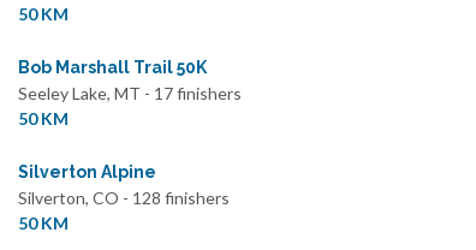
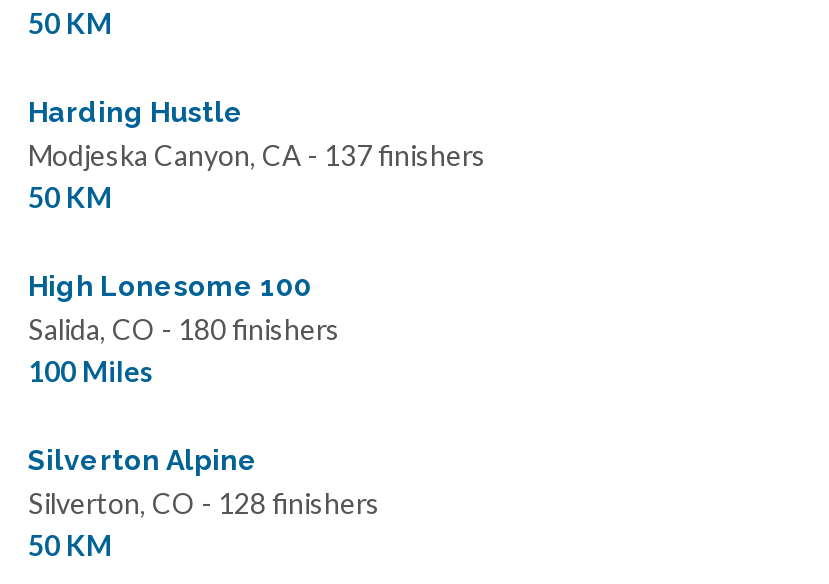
- Bob Marshall Trail 50K
- Seeley Lake, MT - 17 finishers
+ Harding Hustle
+ Modjeska Canyon, CA - 137 finishers

+ High Lonesome 100
+ Salida, CO - 180 finishers
+ 100 Miles
